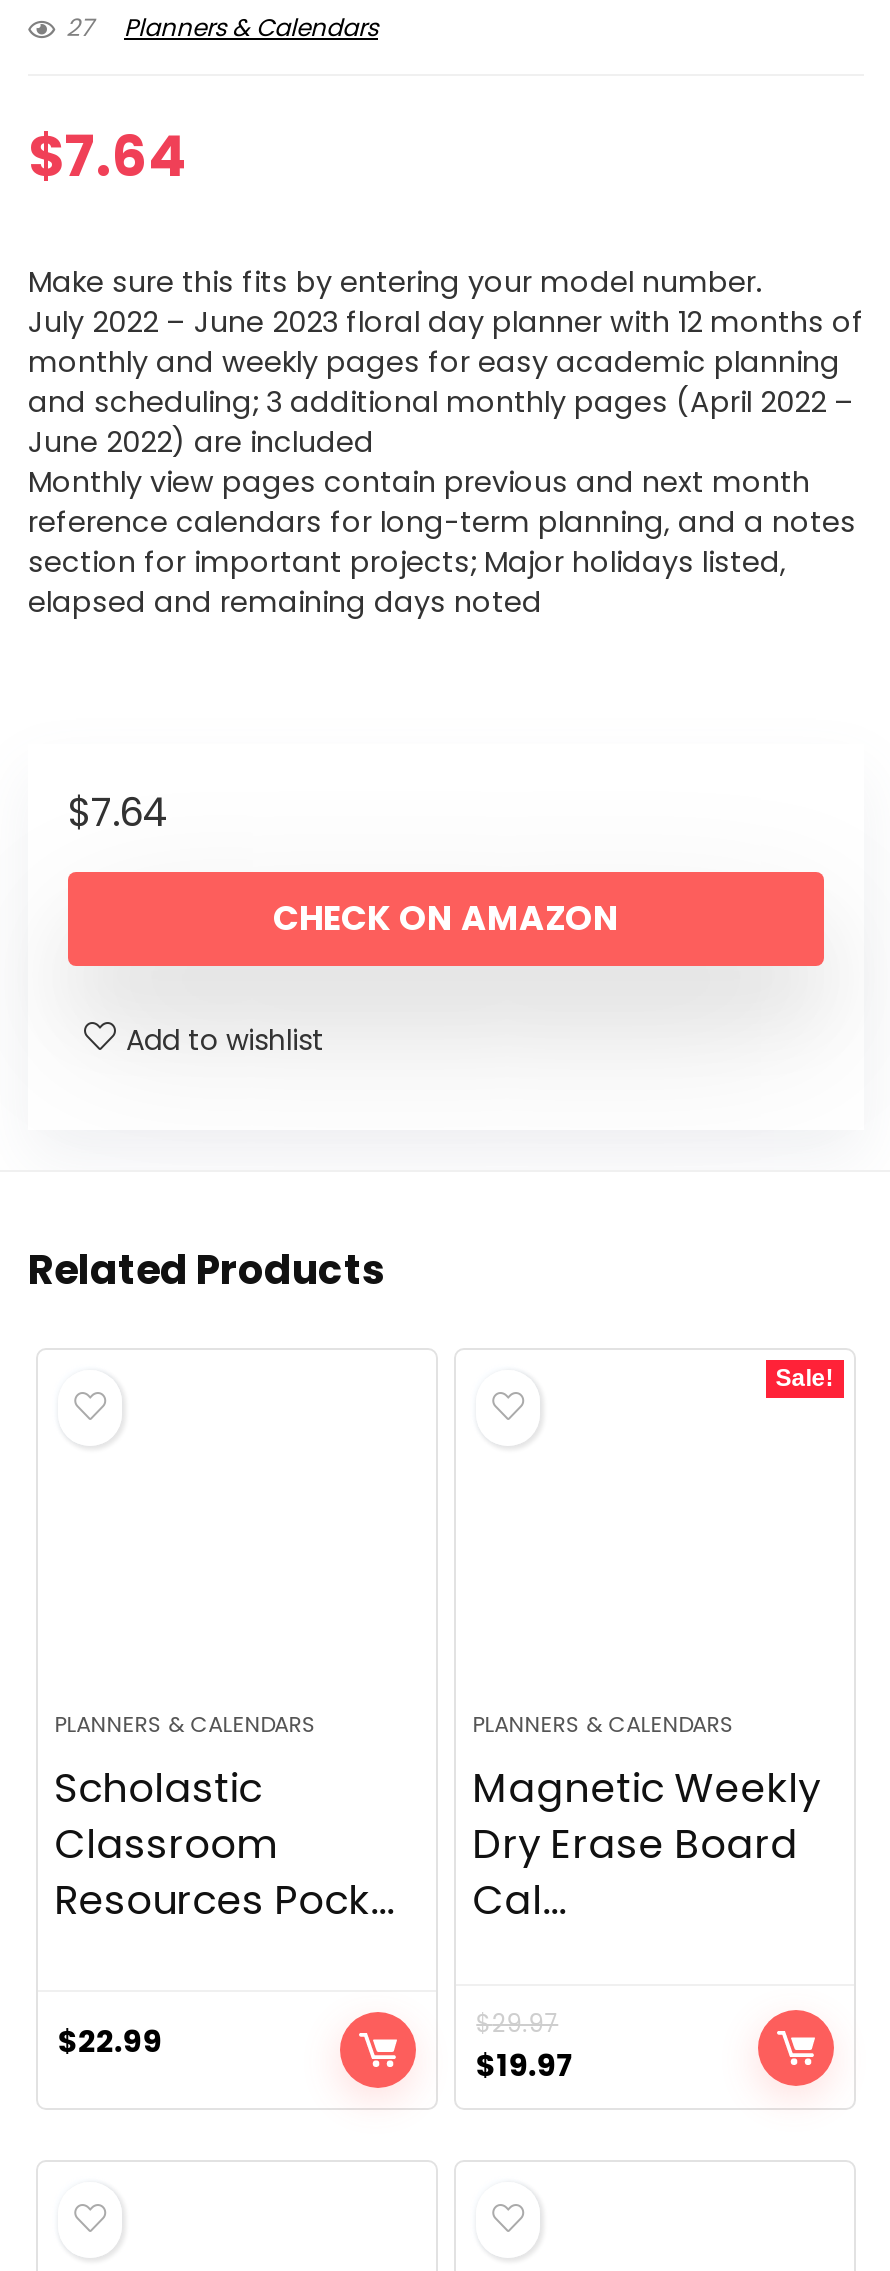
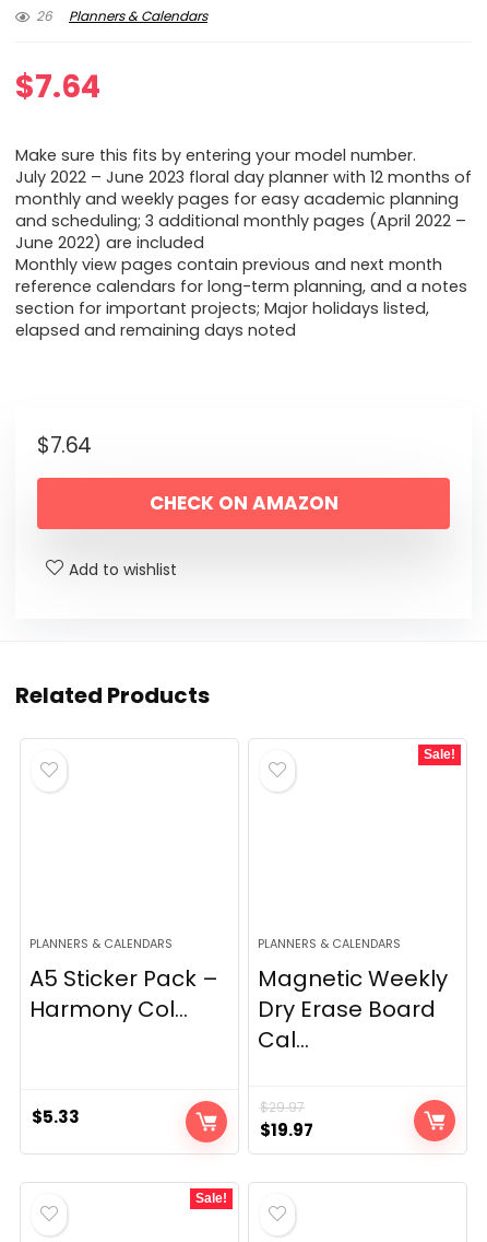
- 27 Planners & Calendars
+ 26 Planners & Calendars

- Scholastic
- Classroom
- Resources Pock...
+ A5 Sticker Pack –
+ Harmony Col...

- $22.99
+ $5.33

+ Sale!
